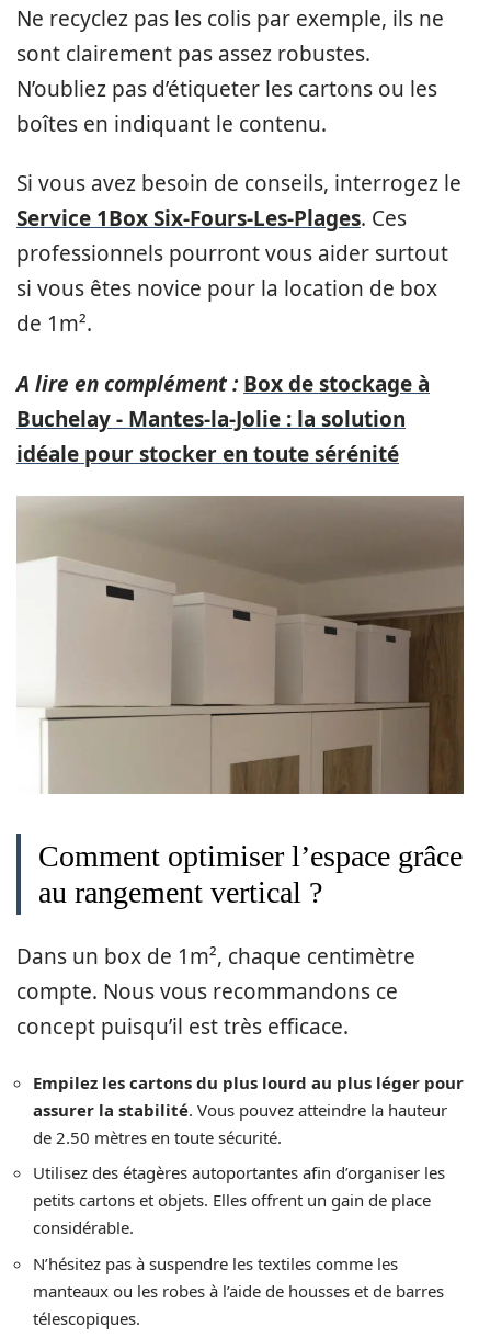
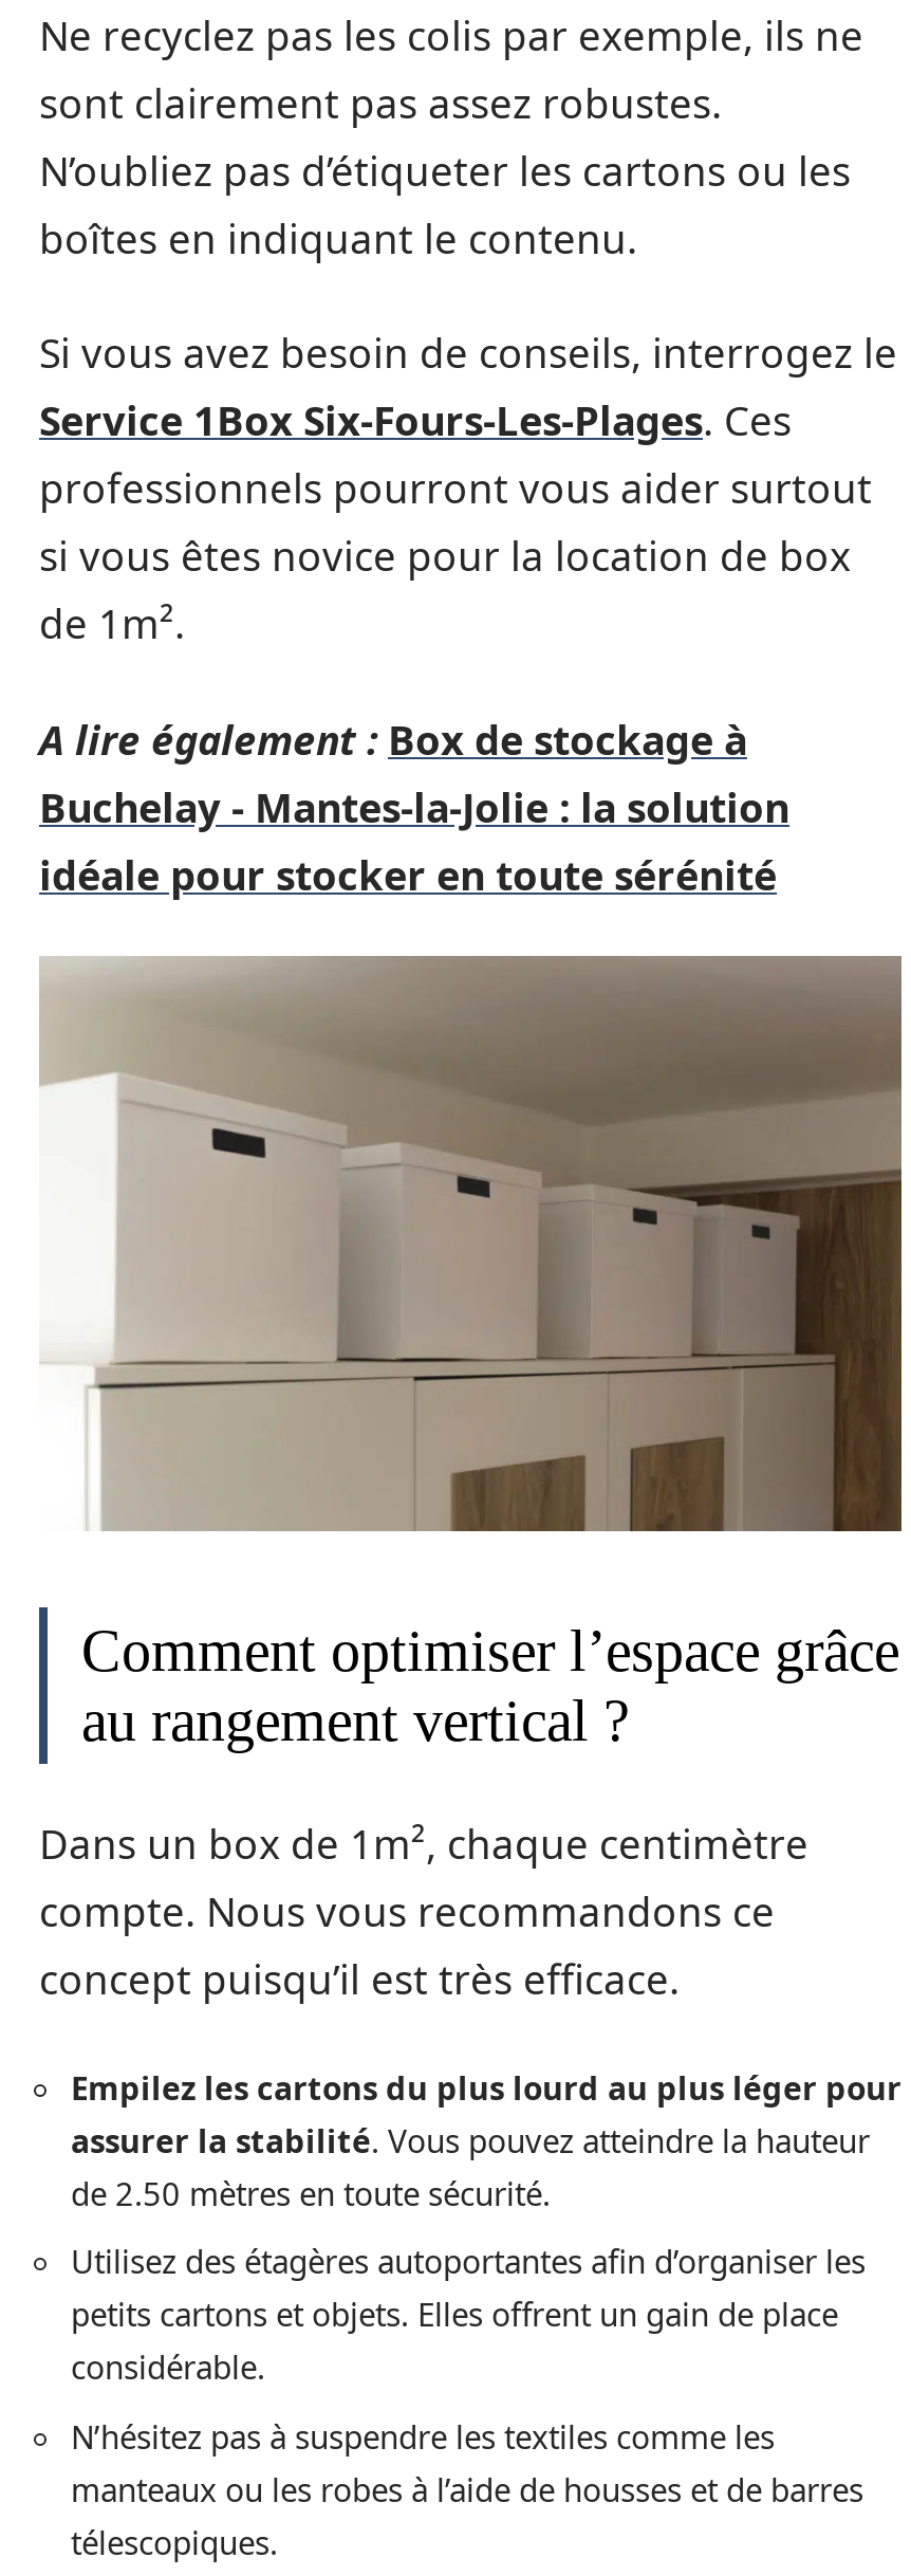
- A lire en complément : Box de stockage à
+ A lire également : Box de stockage à
